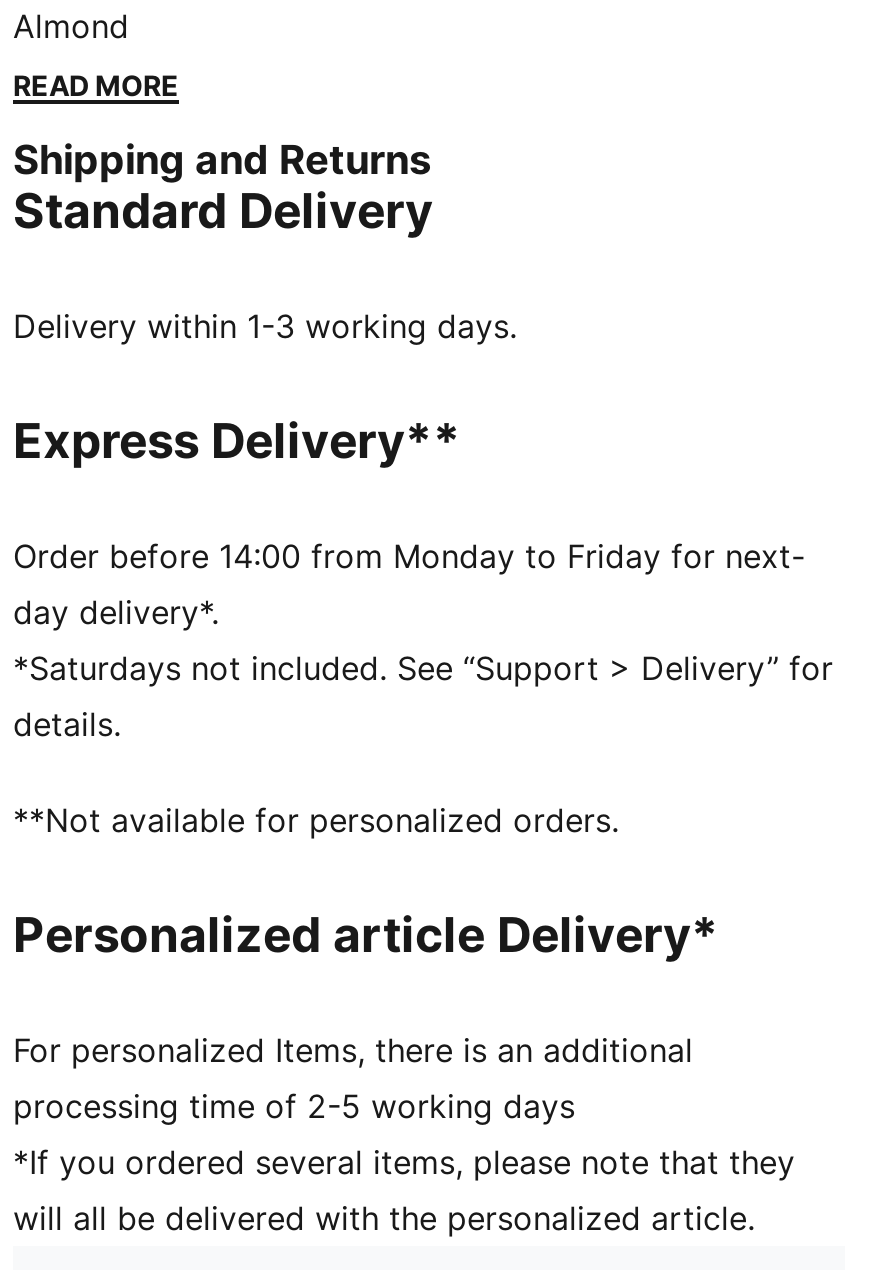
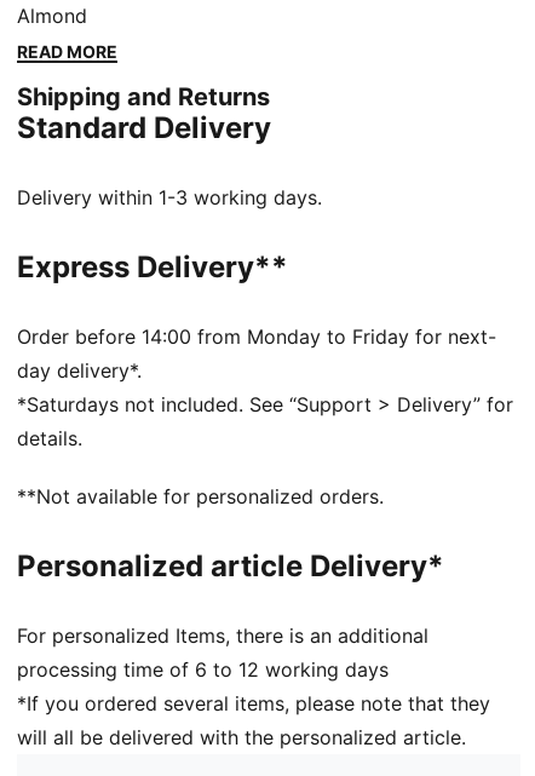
- processing time of 2-5 working days
+ processing time of 6 to 12 working days
